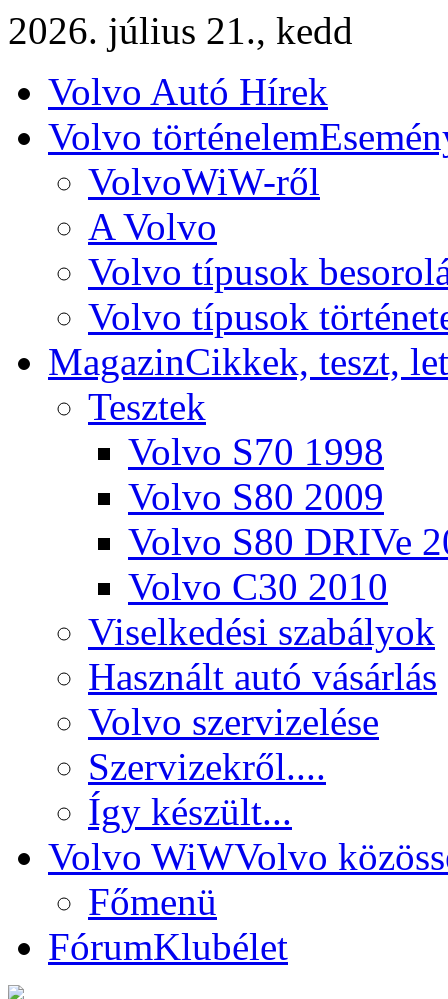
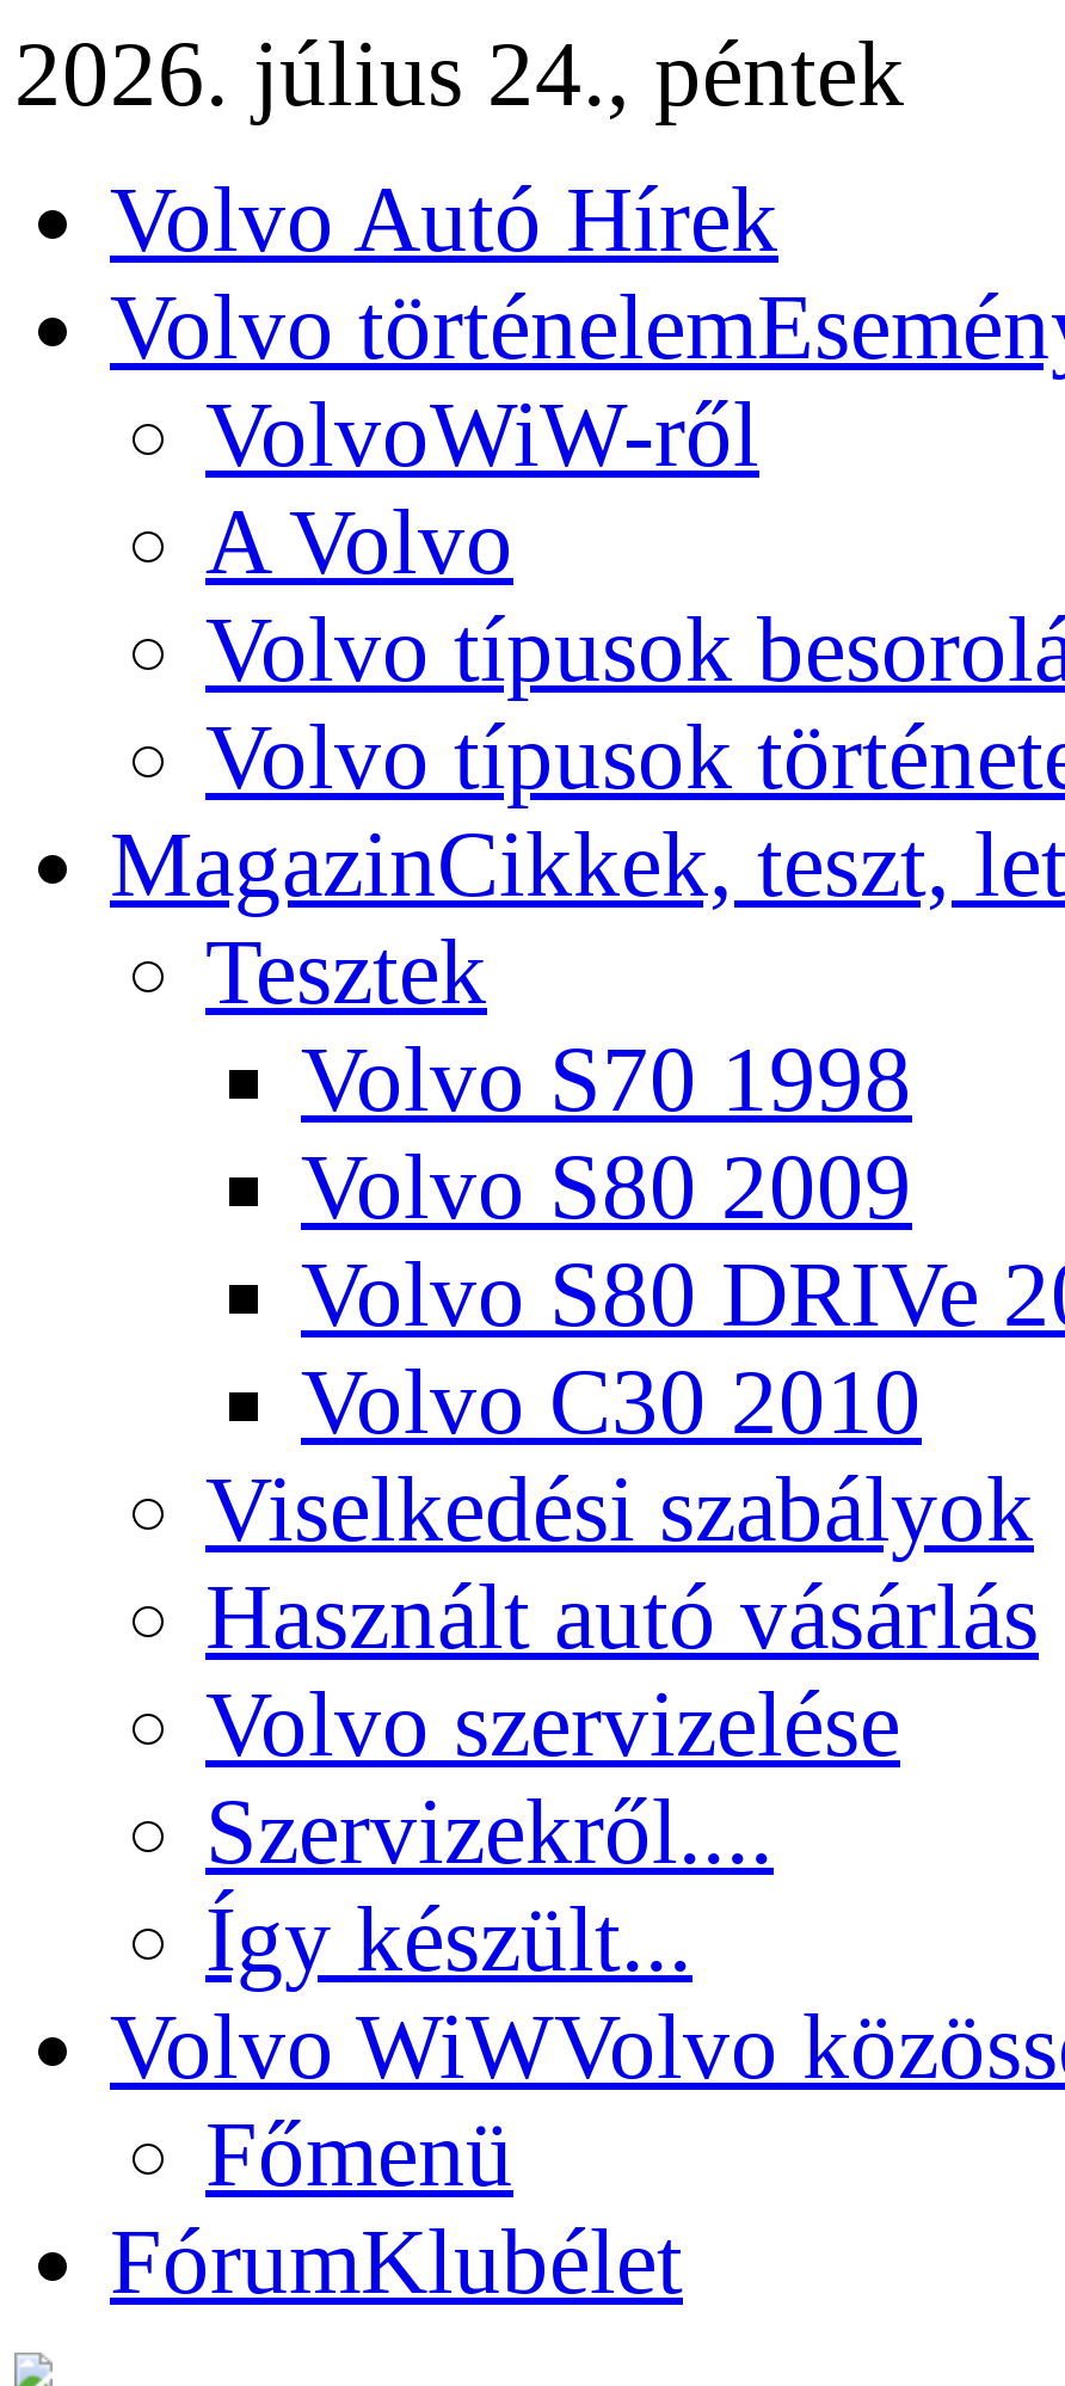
- 2026. július 21., kedd
+ 2026. július 24., péntek
